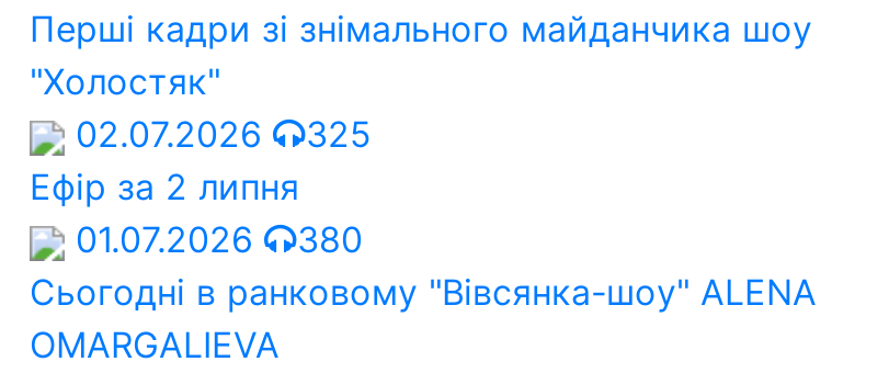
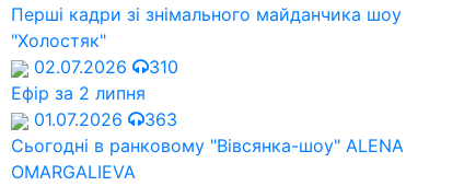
- 02.07.2026 325
+ 02.07.2026 310

- 01.07.2026 380
+ 01.07.2026 363
